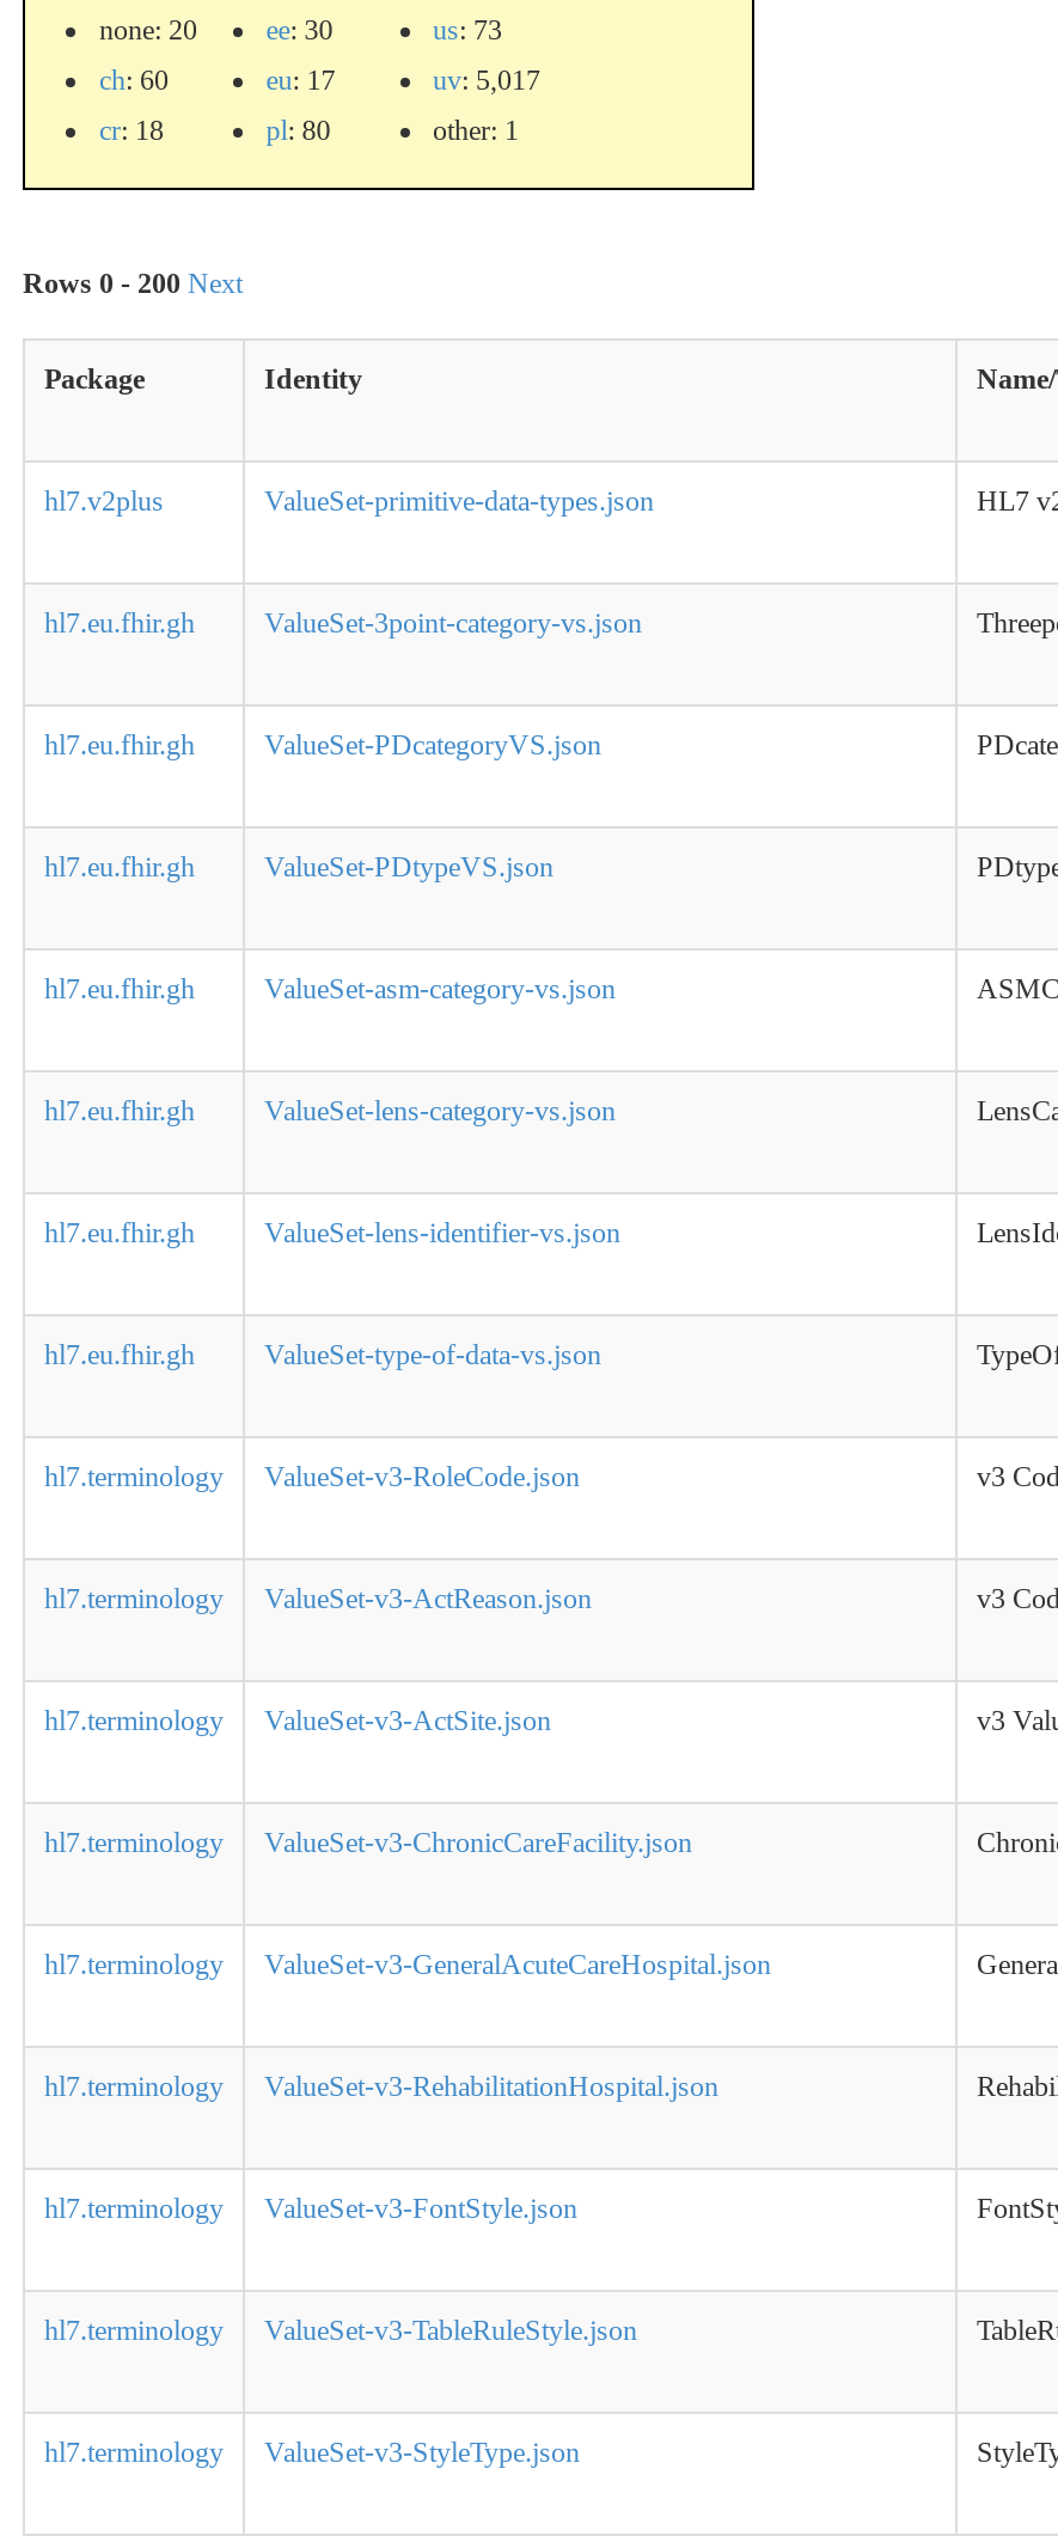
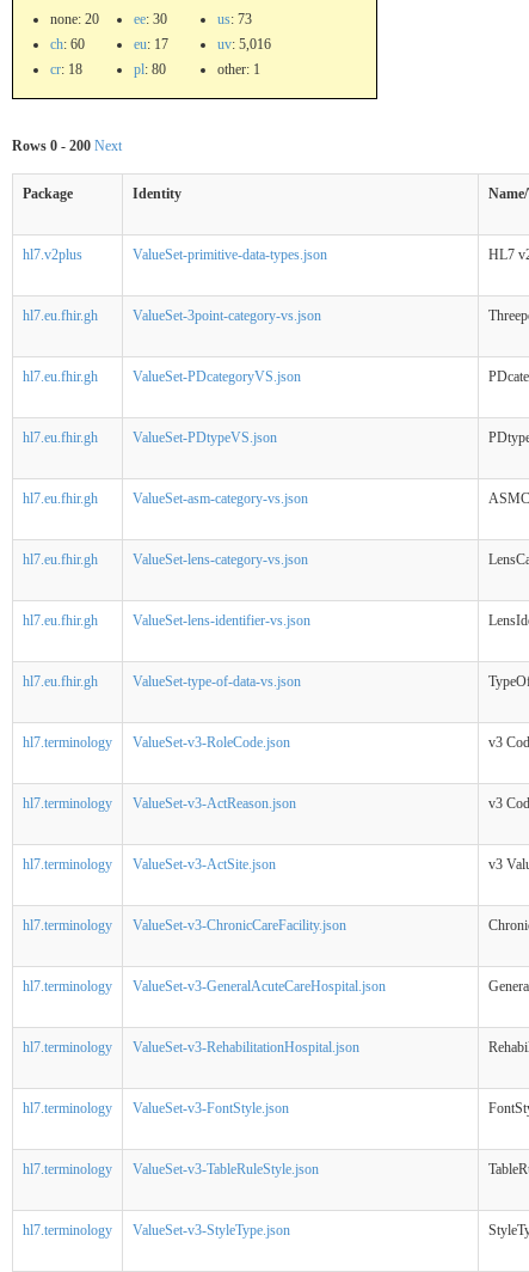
- uv: 5,017
+ uv: 5,016
